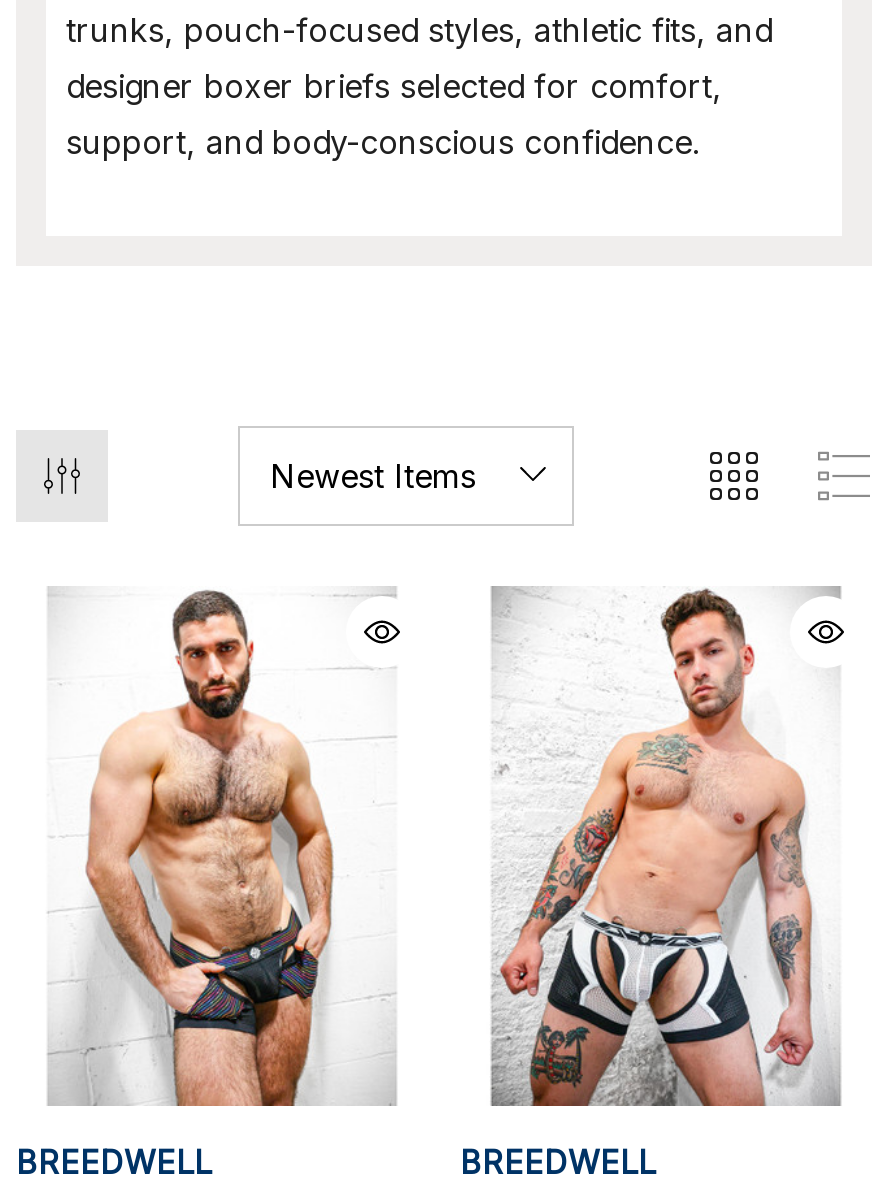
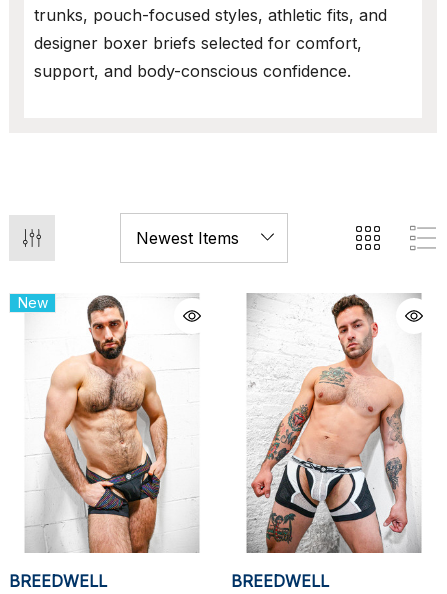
+ New
